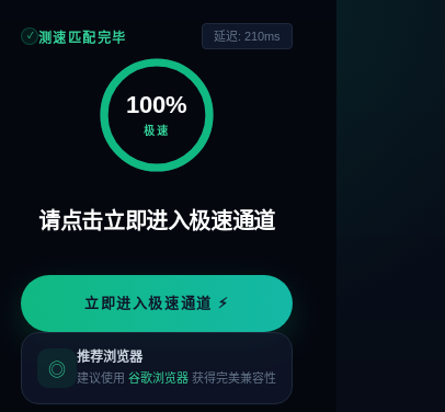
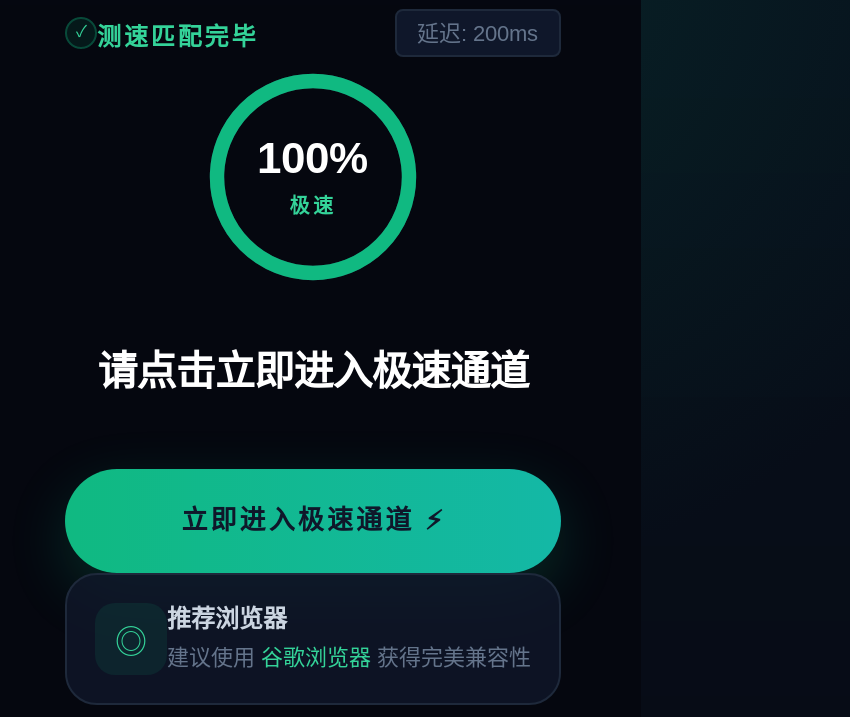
- 延迟: 210ms
+ 延迟: 200ms
